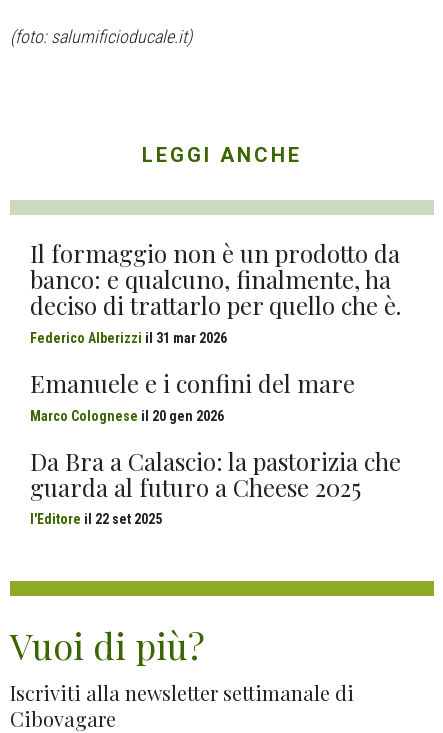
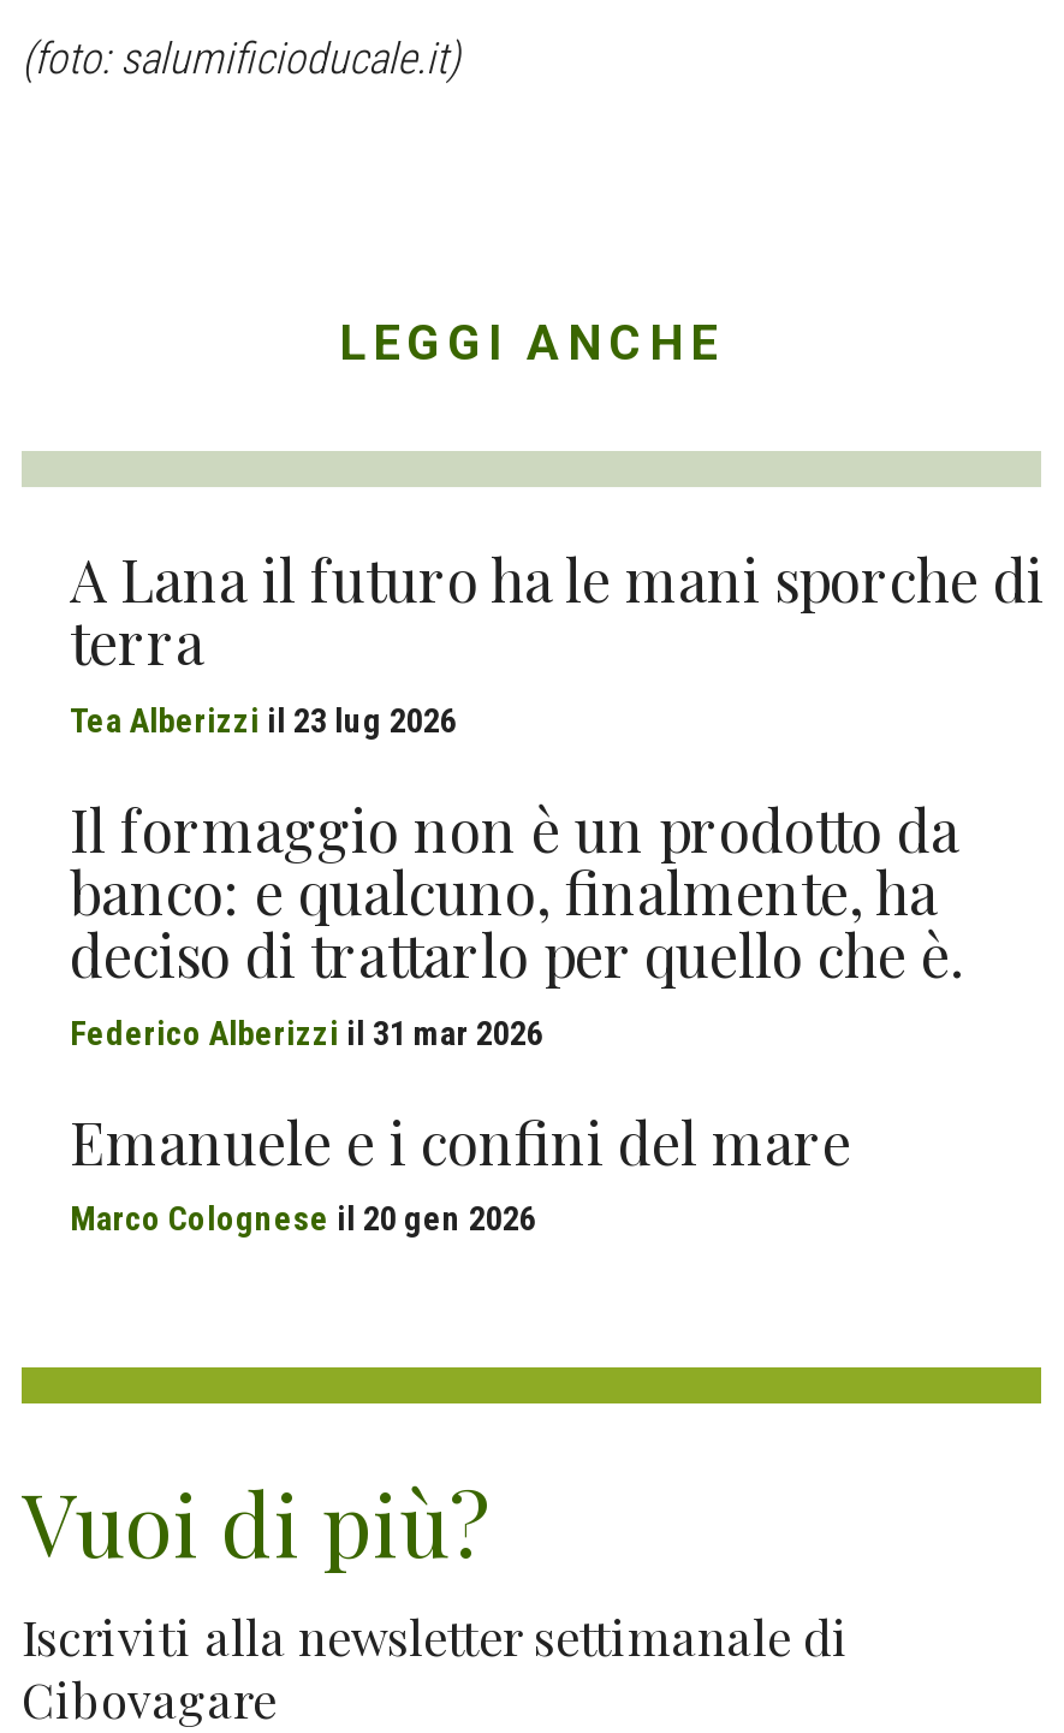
+ A Lana il futuro ha le mani sporche di
+ terra
+ Tea Alberizzi il 23 lug 2026

moved down: Il formaggio non è un prodotto da | banco: e qualcuno, finalmente, ha | deciso di trattarlo per quello che è. | Federico Alberizzi il 31 mar 2026 | Emanuele e i confini del mare | Marco Colognese il 20 gen 2026

- Da Bra a Calascio: la pastorizia che
- guarda al futuro a Cheese 2025
- l'Editore il 22 set 2025
